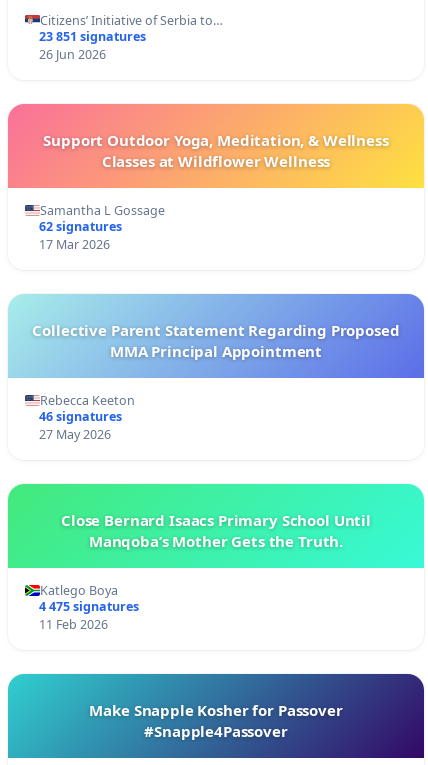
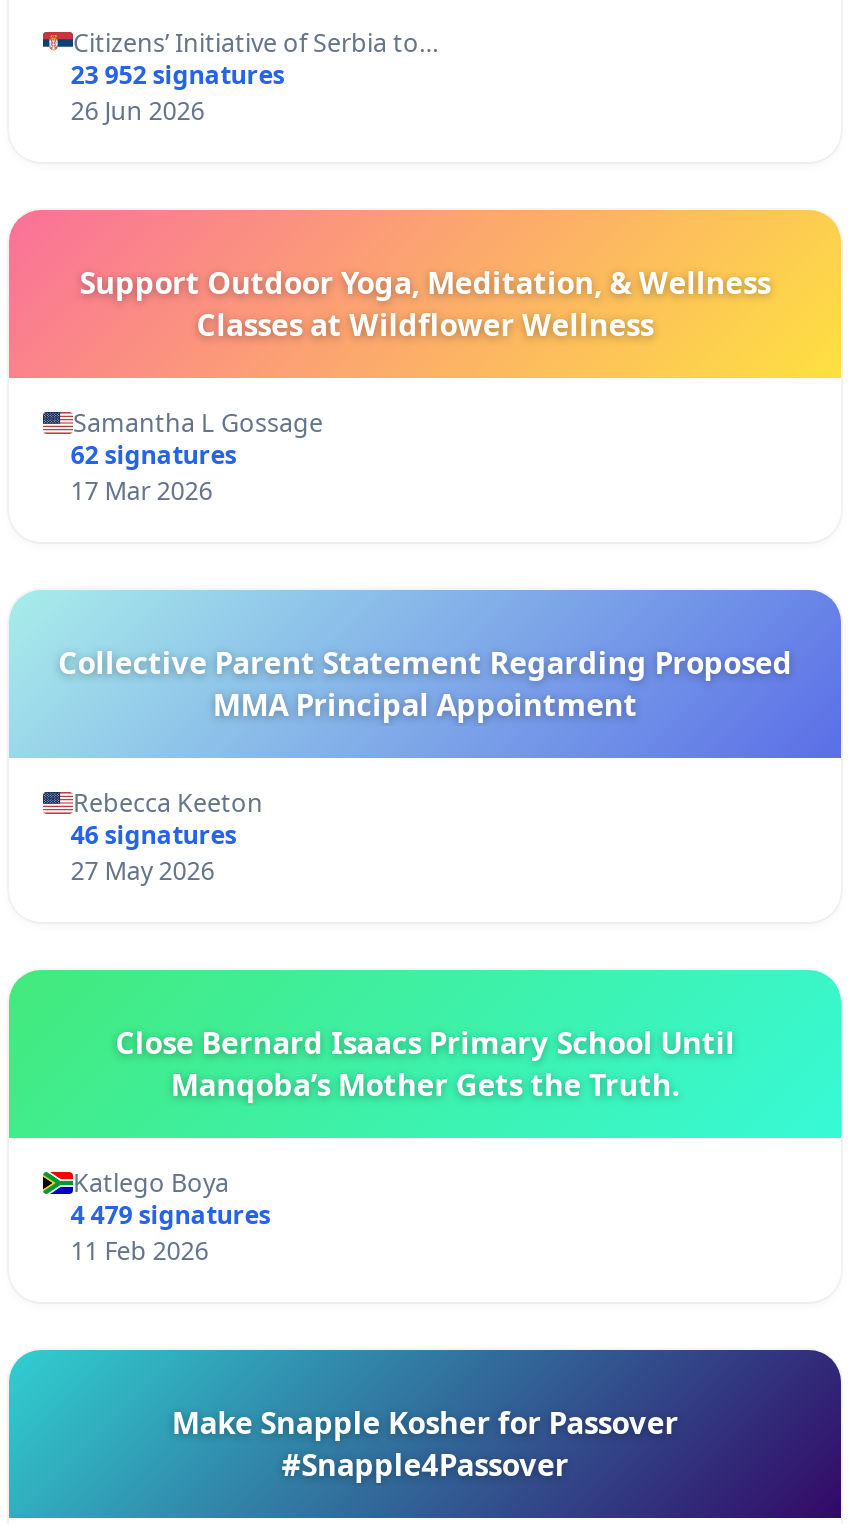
- 23 851 signatures
+ 23 952 signatures

- 4 475 signatures
+ 4 479 signatures
